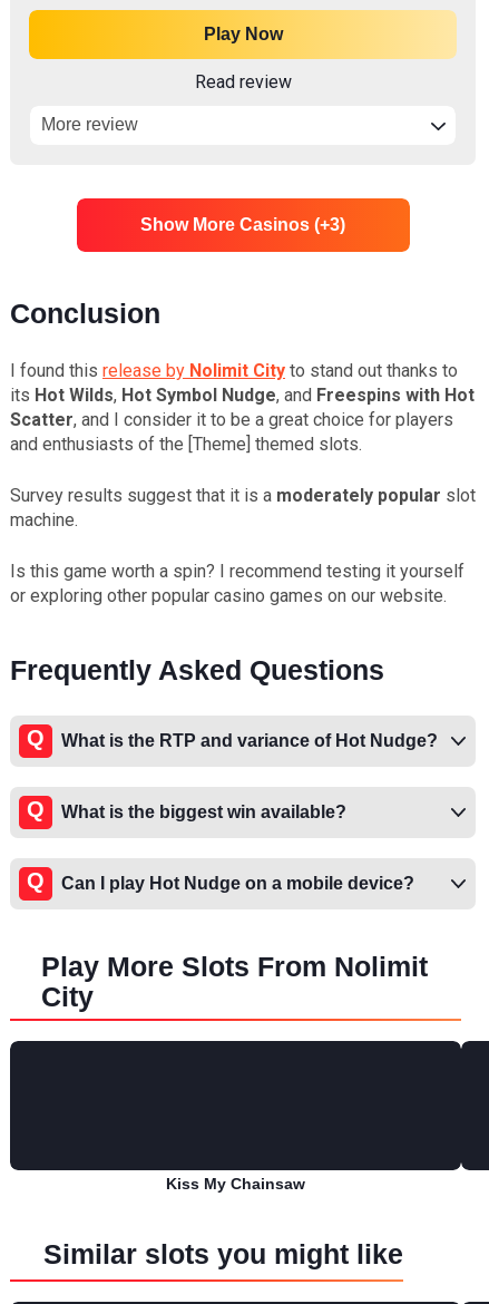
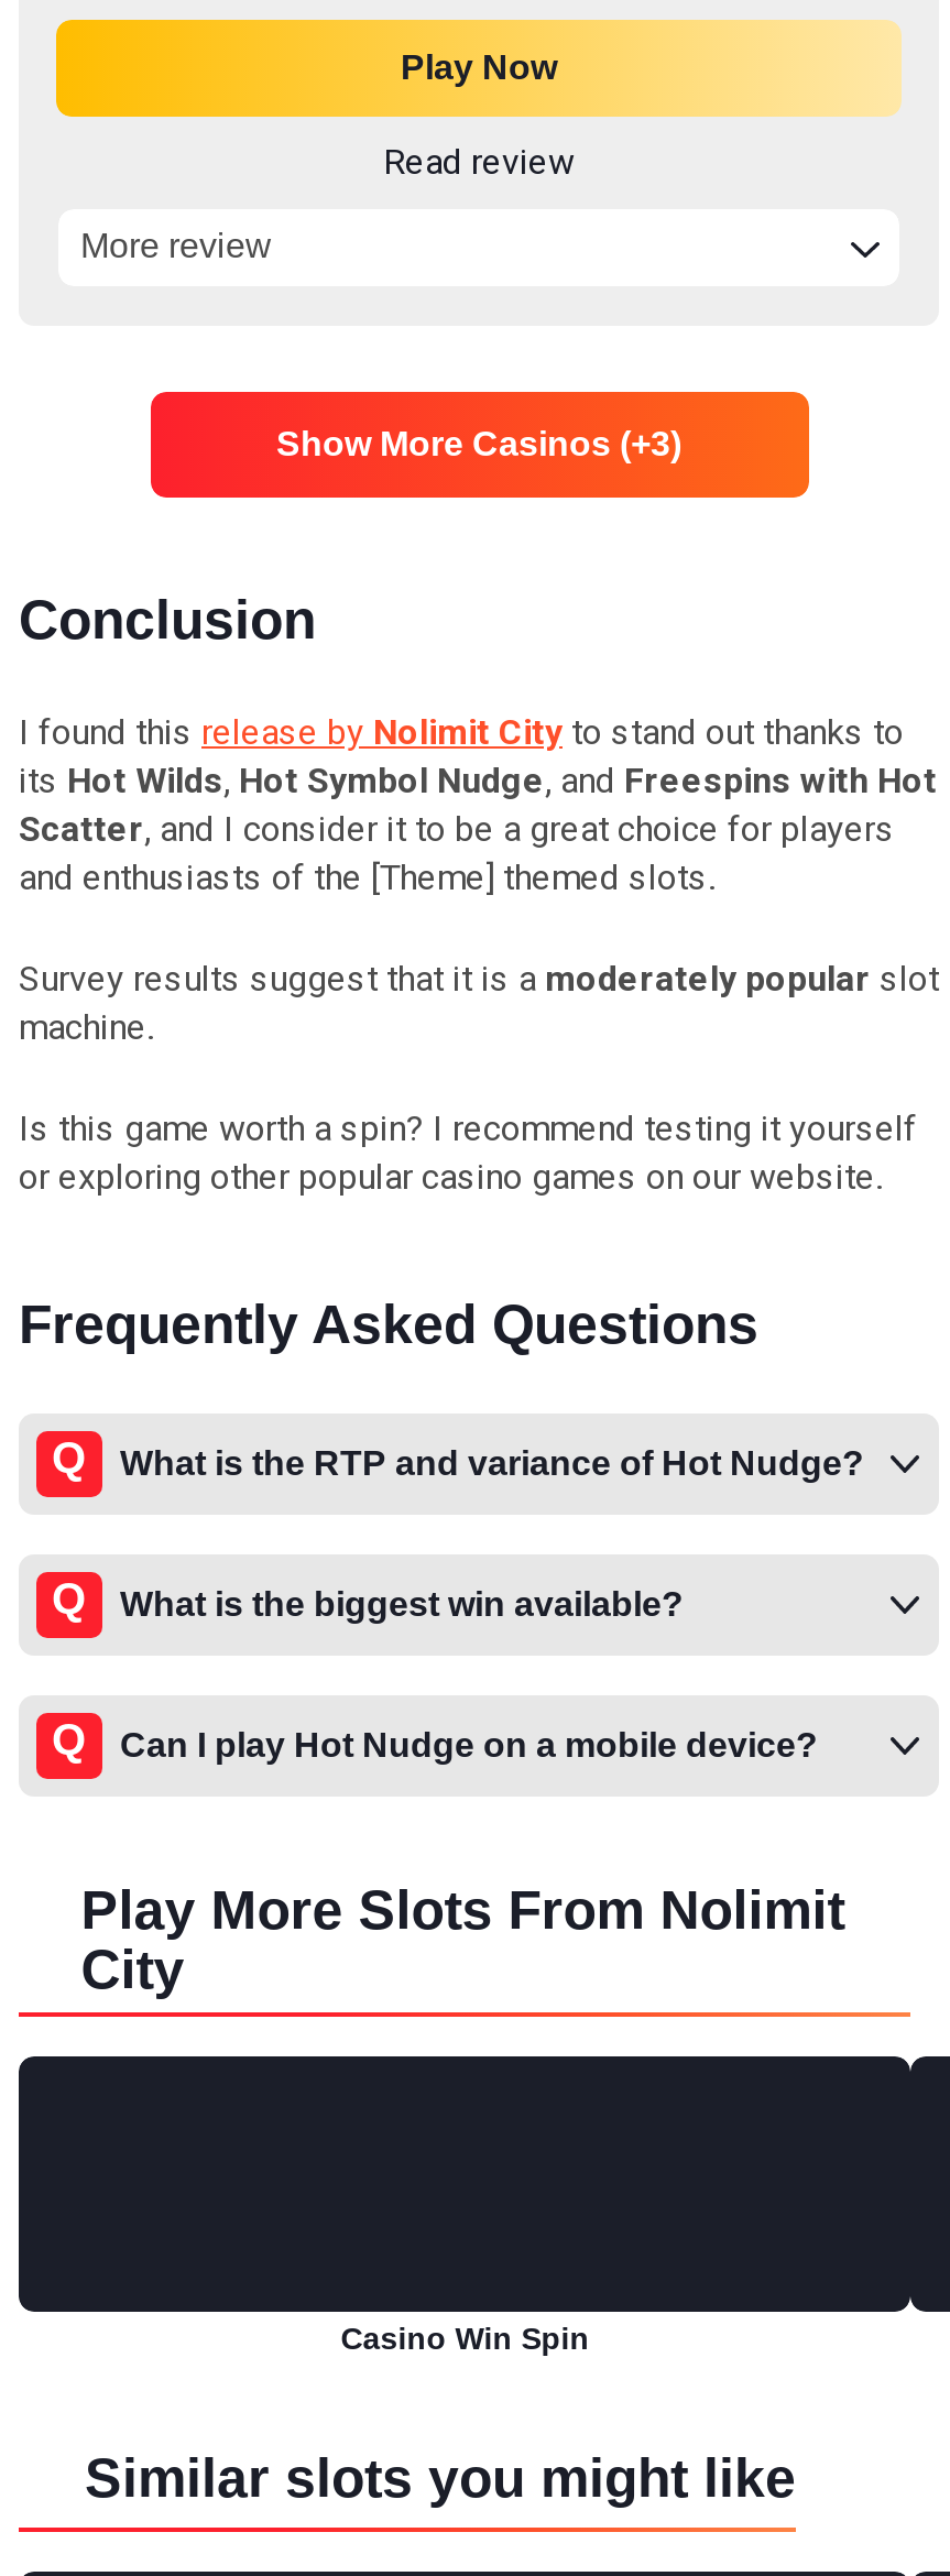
- Kiss My Chainsaw
+ Casino Win Spin
